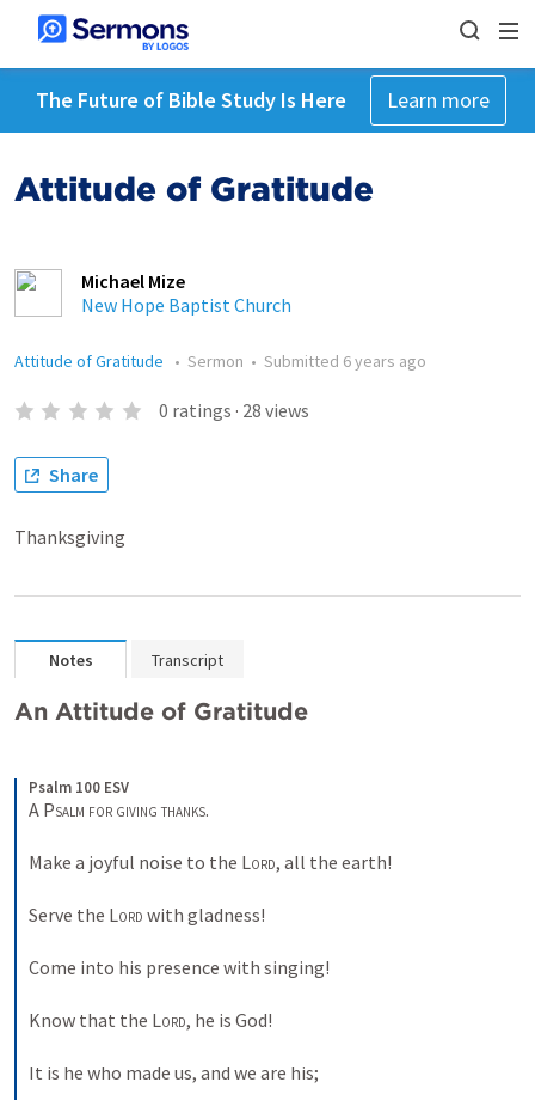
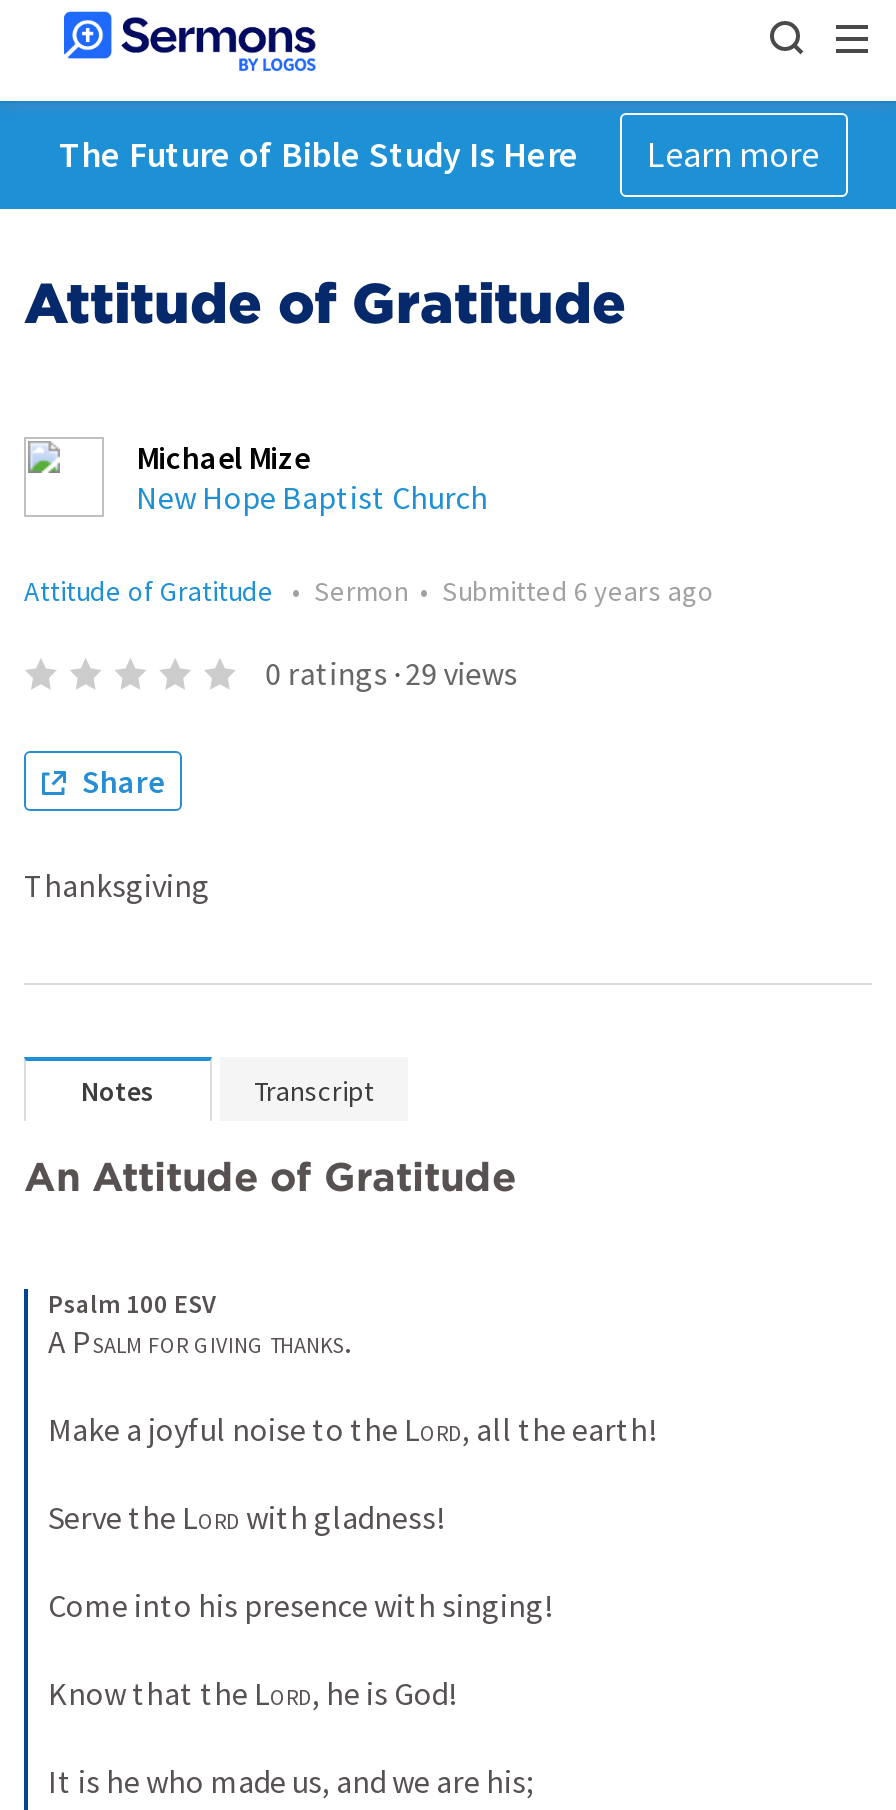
- 0 ratings · 28 views
+ 0 ratings · 29 views
